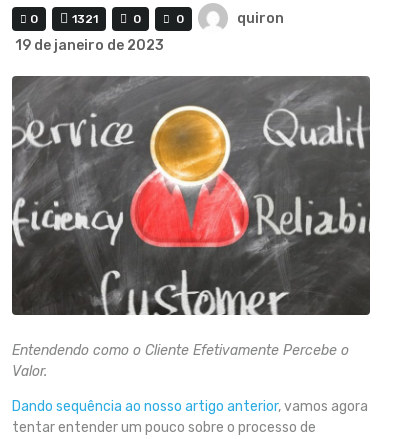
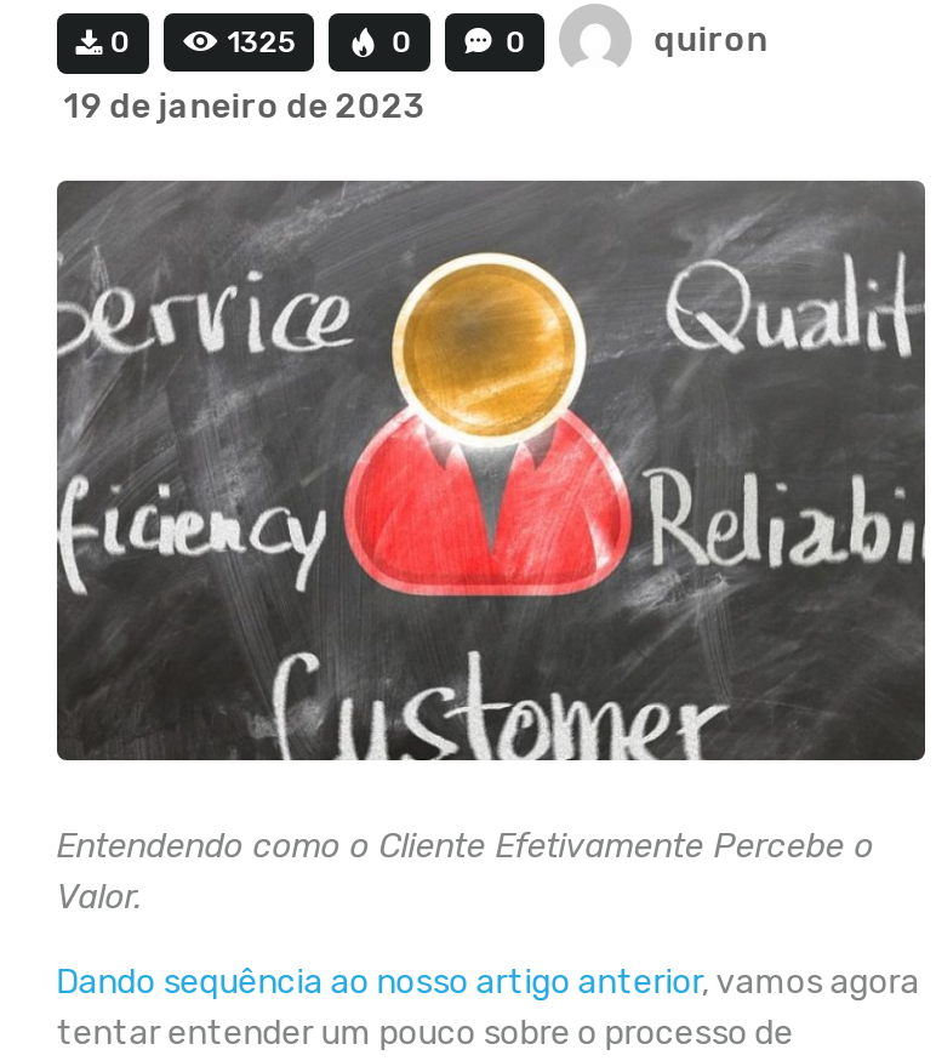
- 1321
+ 1325
